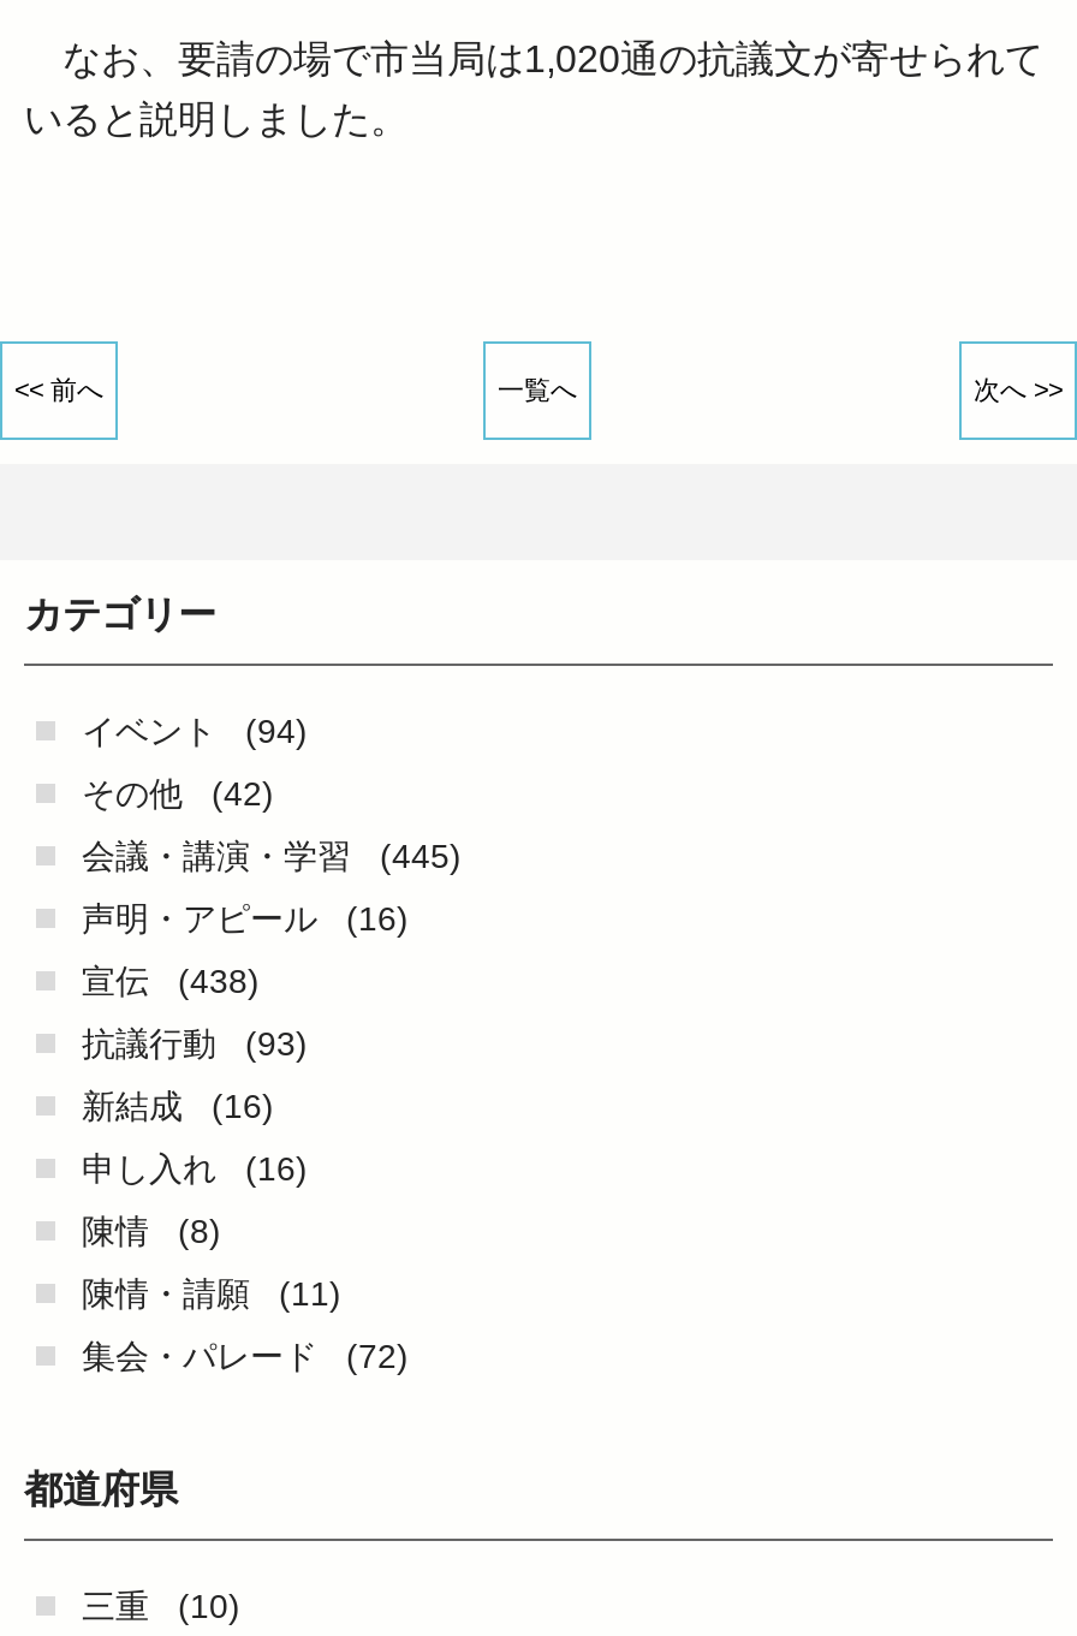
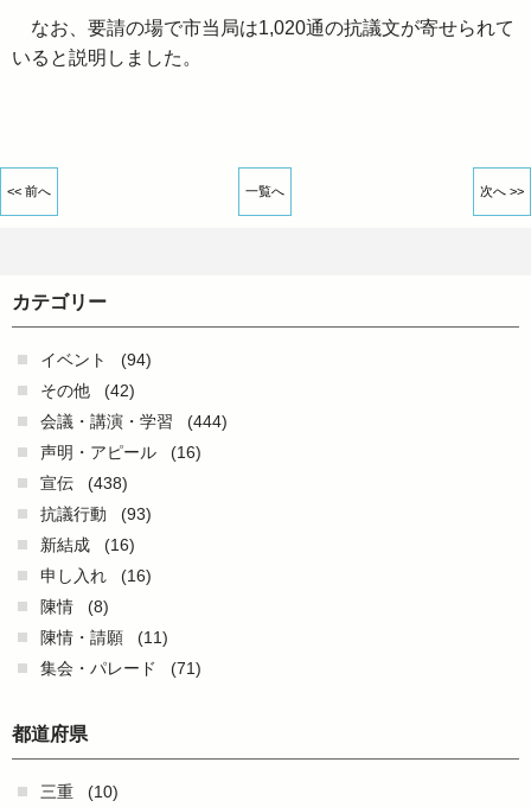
- 会議・講演・学習 (445)
+ 会議・講演・学習 (444)

- 集会・パレード (72)
+ 集会・パレード (71)
